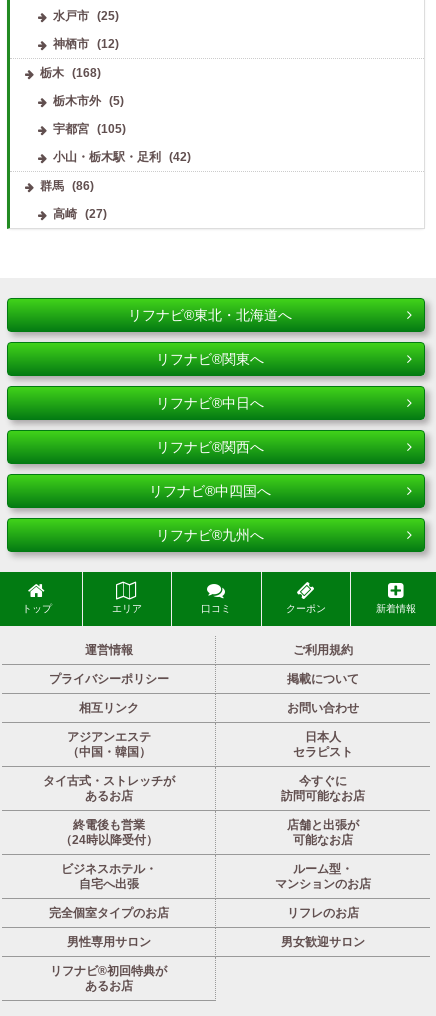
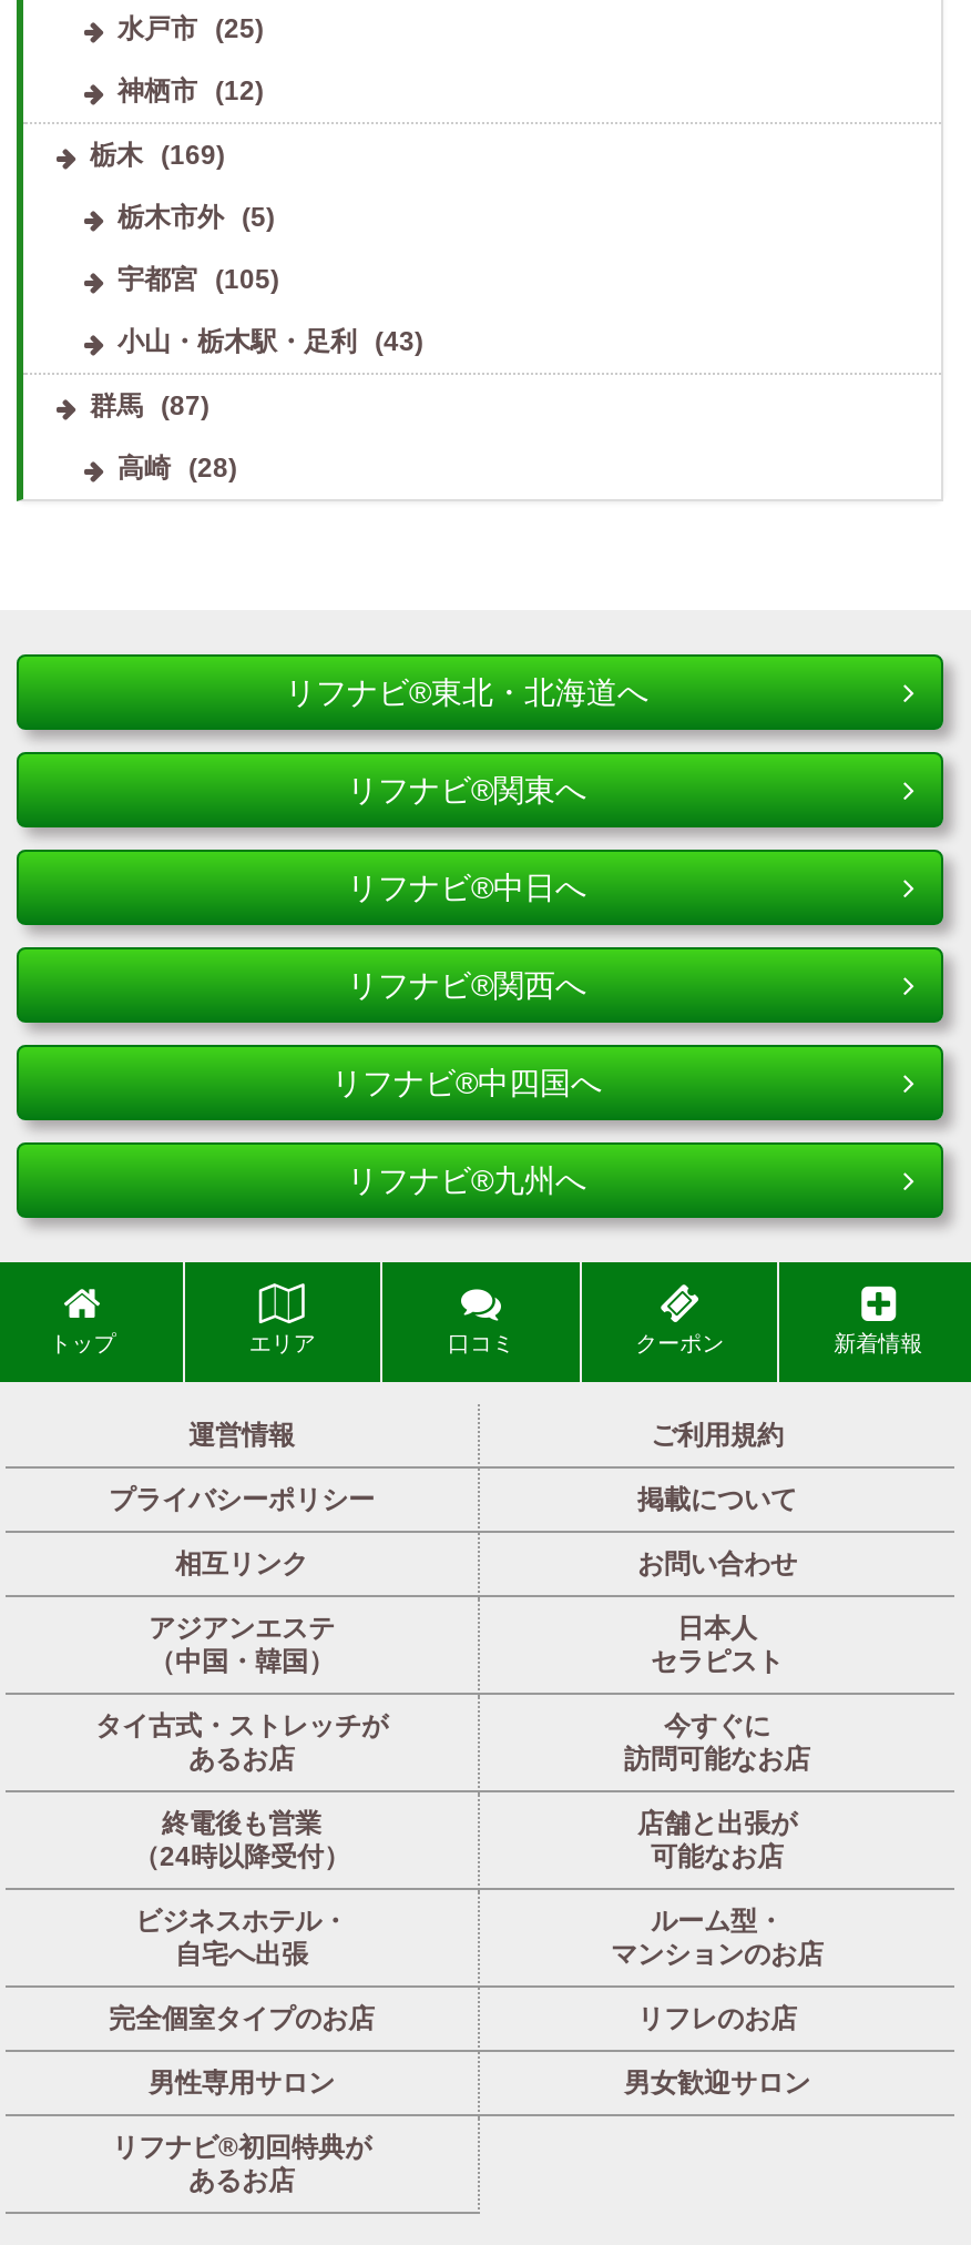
- 栃木 (168)
+ 栃木 (169)

- 小山・栃木駅・足利 (42)
+ 小山・栃木駅・足利 (43)

- 群馬 (86)
+ 群馬 (87)

- 高崎 (27)
+ 高崎 (28)
